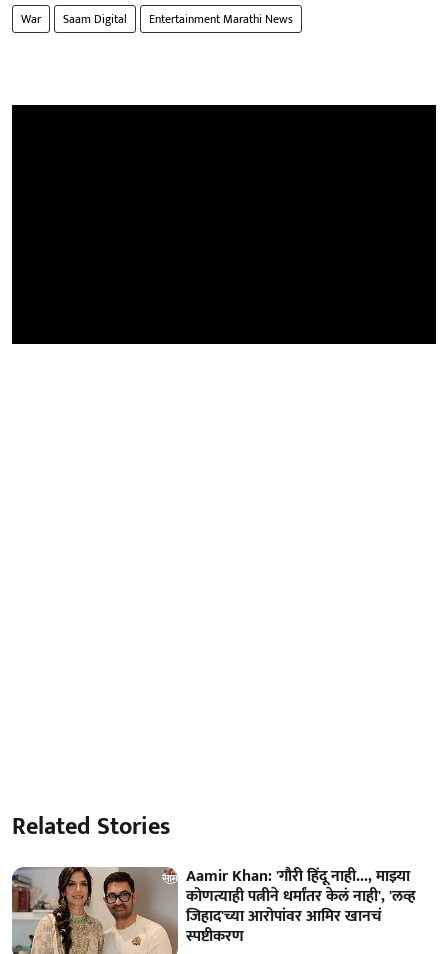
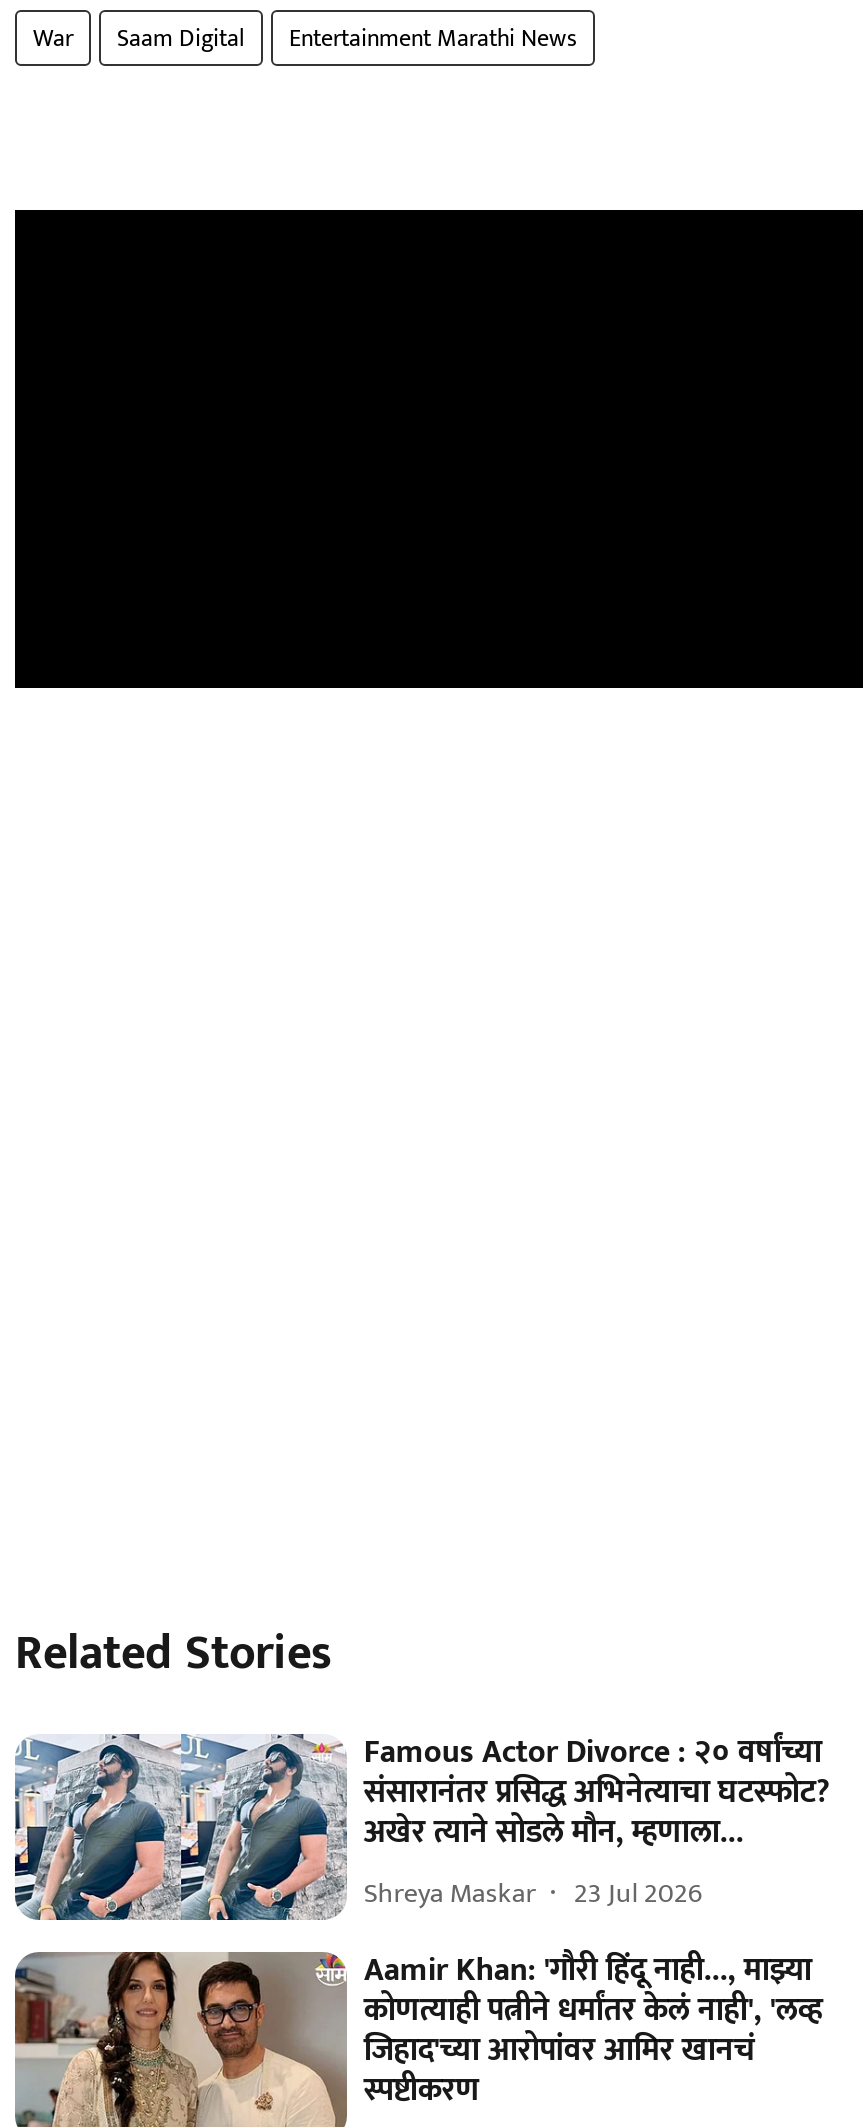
+ [image]
+ Famous Actor Divorce : २० वर्षांच्या
+ संसारानंतर प्रसिद्ध अभिनेत्याचा घटस्फोट?
+ अखेर त्याने सोडले मौन, म्हणाला...
+ Shreya Maskar
+ 23 Jul 2026
